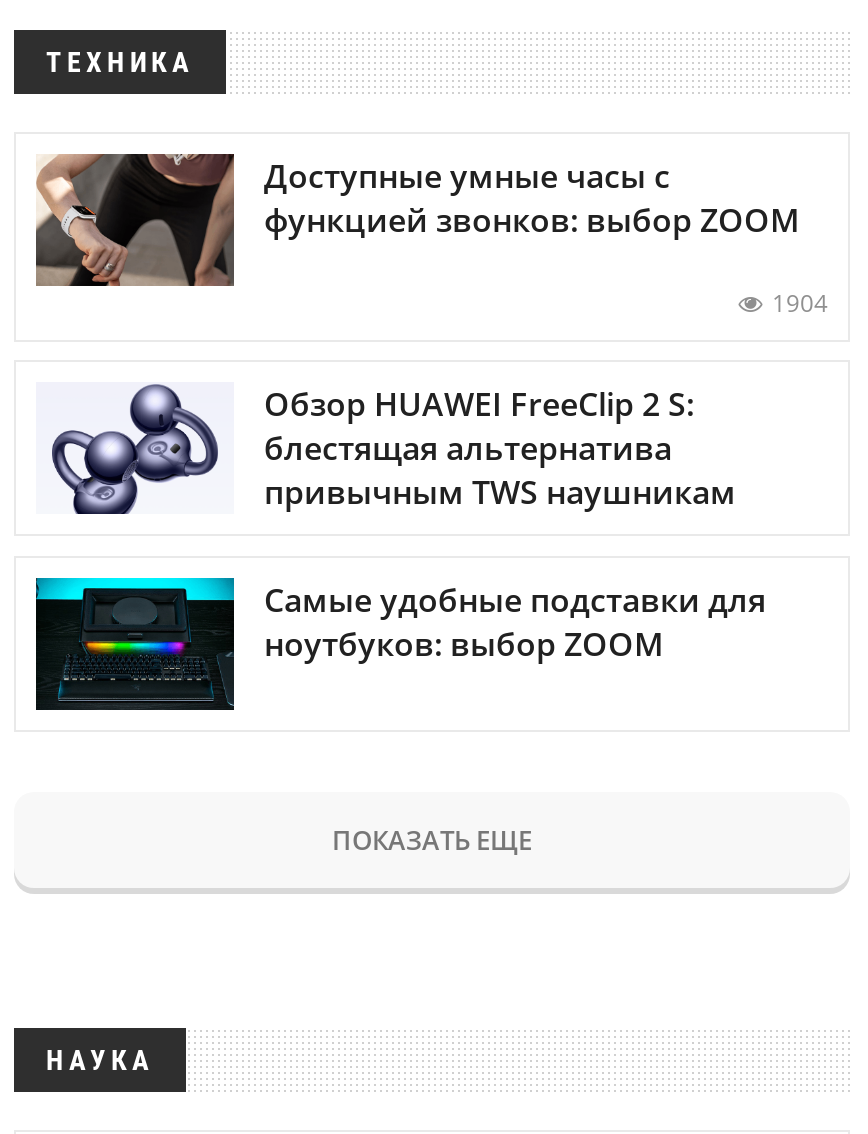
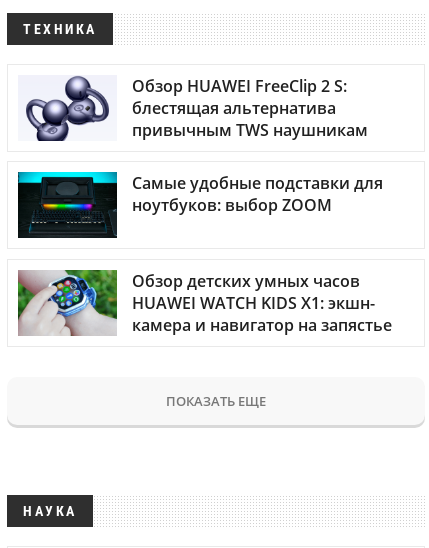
- [image]
- Доступные умные часы с
- функцией звонков: выбор ZOOM
- 1904

moved up: [image] | Обзор HUAWEI FreeClip 2 S: | блестящая альтернатива | привычным TWS наушникам | Самые удобные подставки для | ноутбуков: выбор ZOOM

+ [image]
+ Обзор детских умных часов
+ HUAWEI WATCH KIDS X1: экшн-
+ камера и навигатор на запястье
